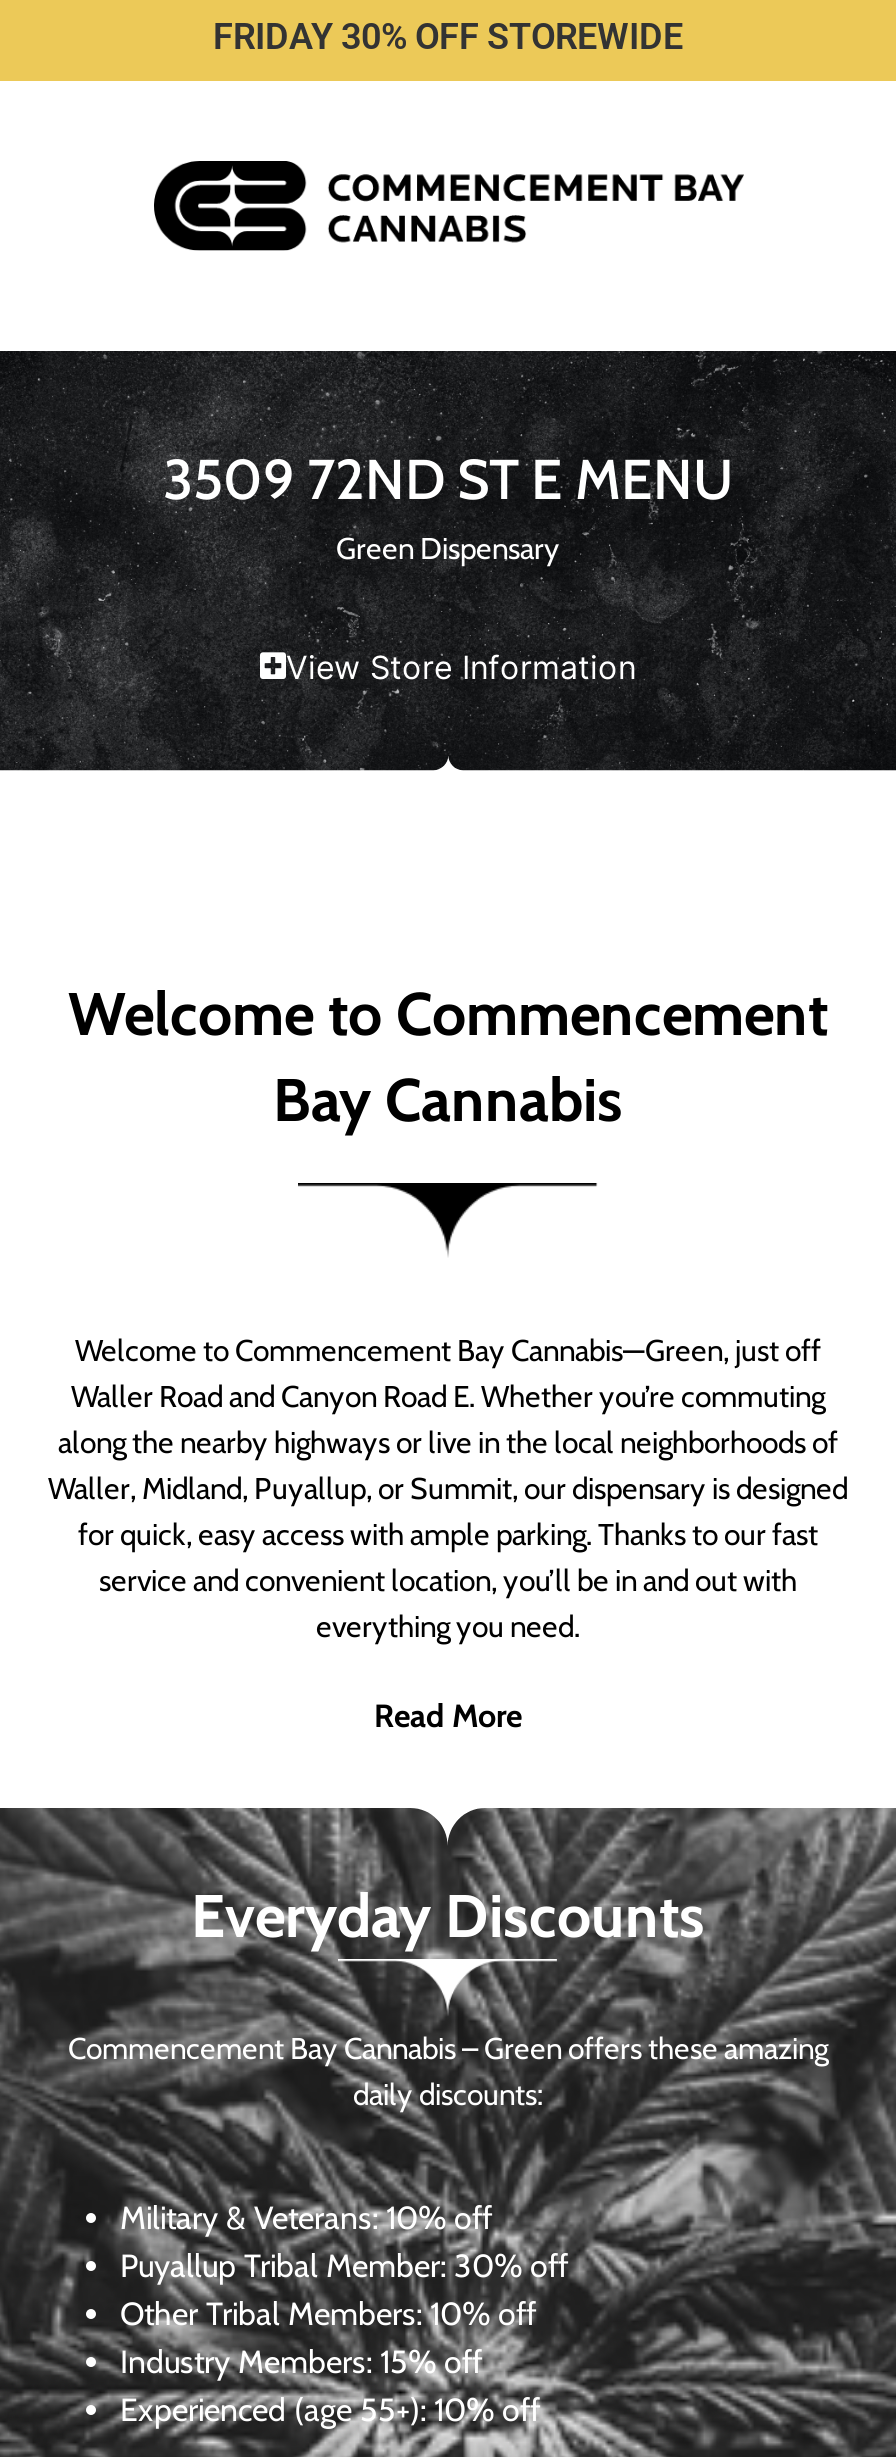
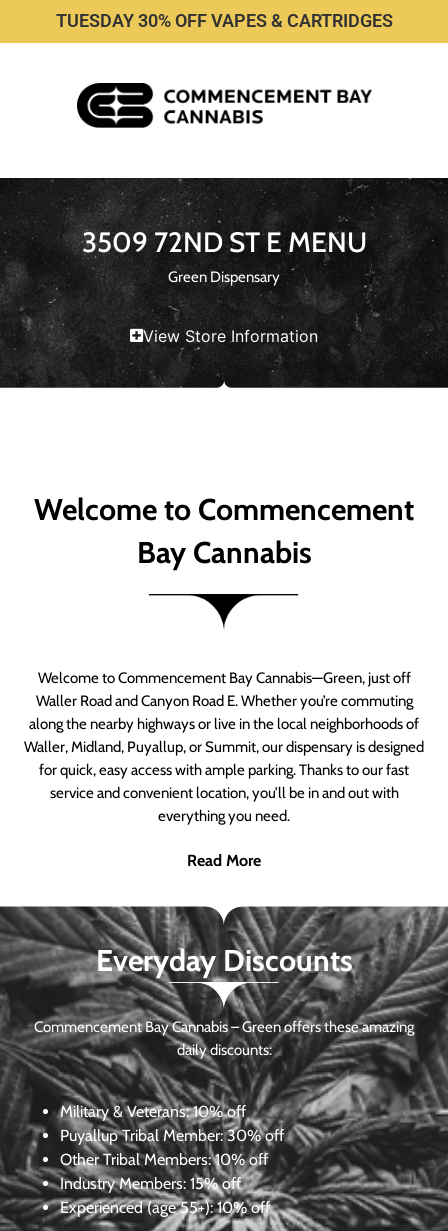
- FRIDAY 30% OFF STOREWIDE
+ TUESDAY 30% OFF VAPES & CARTRIDGES
